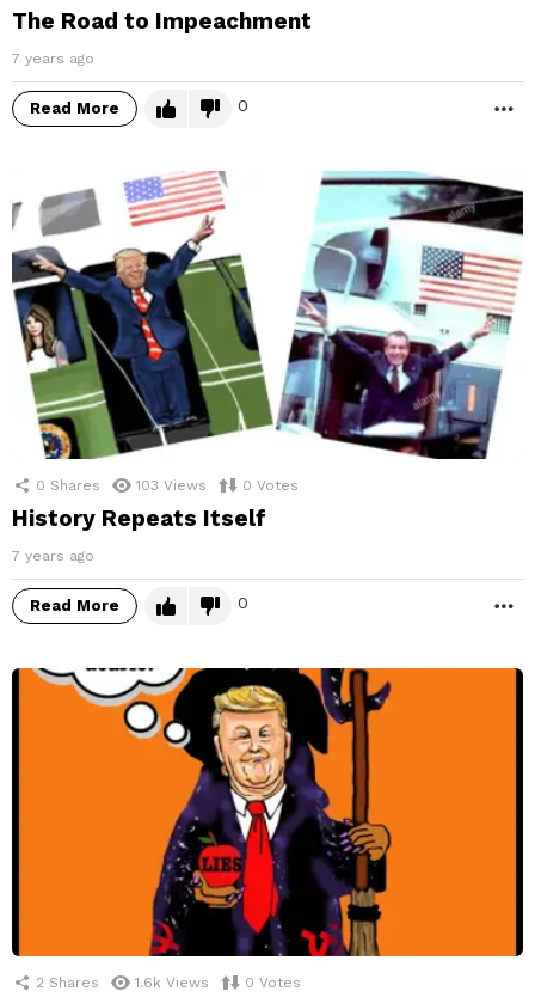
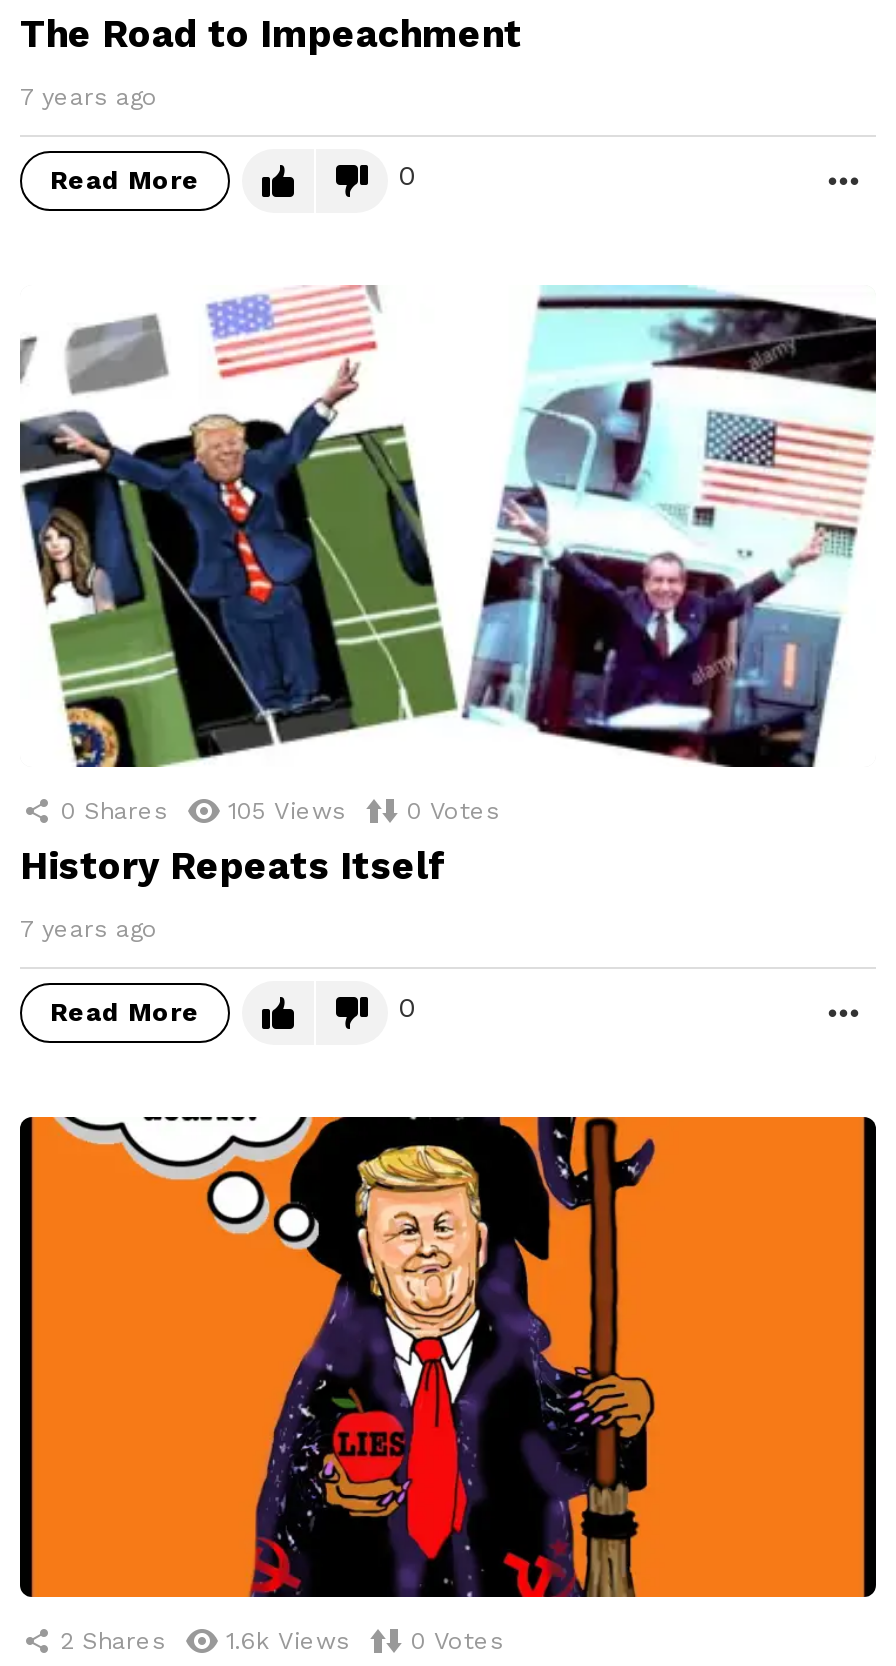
- 103 Views
+ 105 Views
